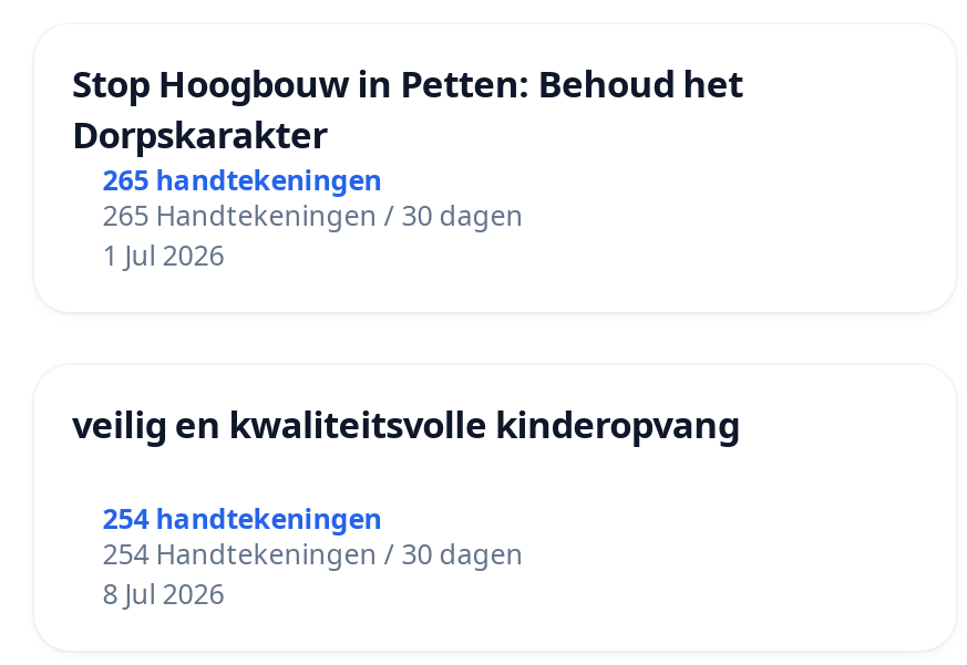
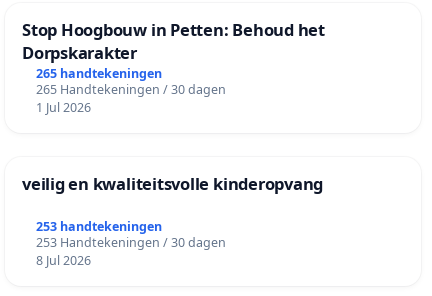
- 254 handtekeningen
+ 253 handtekeningen

- 254 Handtekeningen / 30 dagen
+ 253 Handtekeningen / 30 dagen
